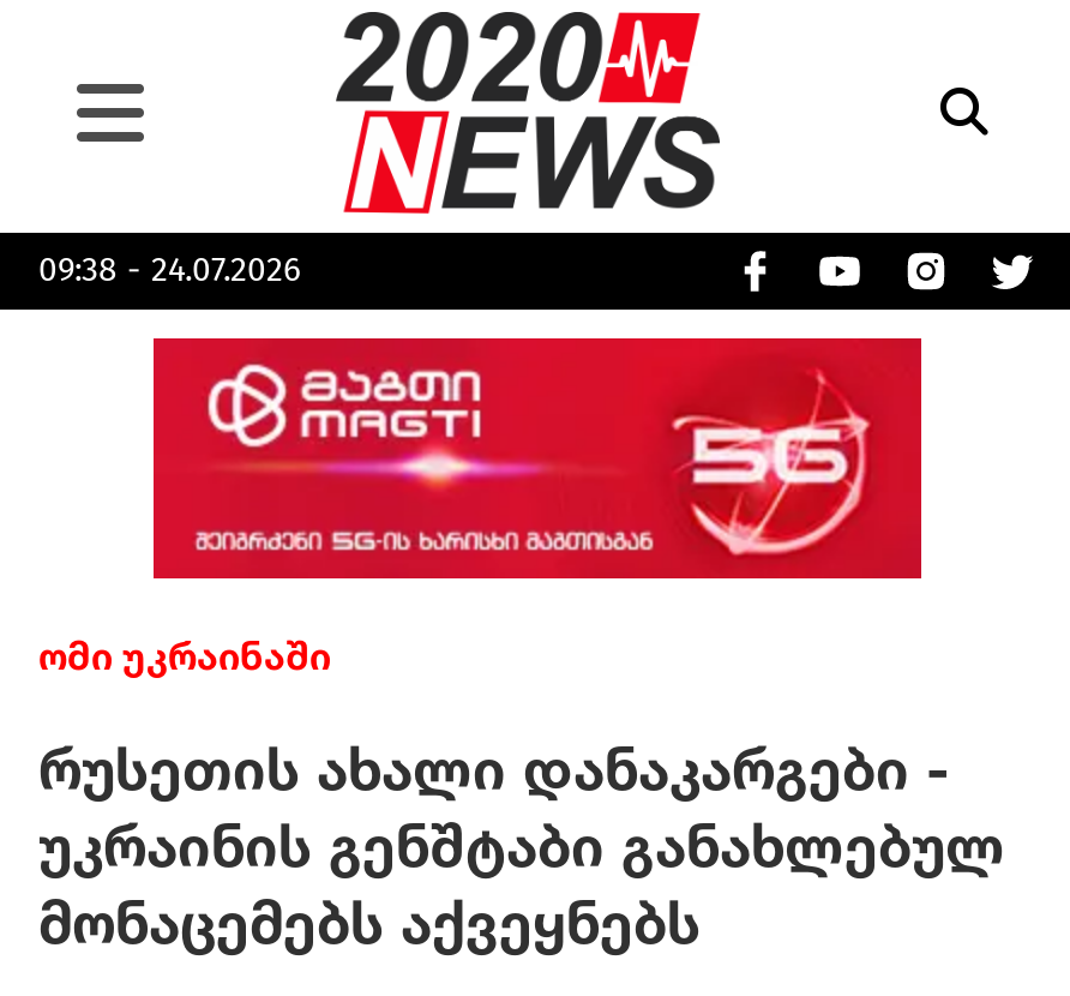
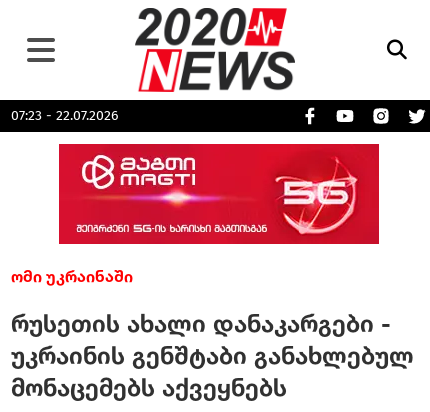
- 09:38 - 24.07.2026
+ 07:23 - 22.07.2026
